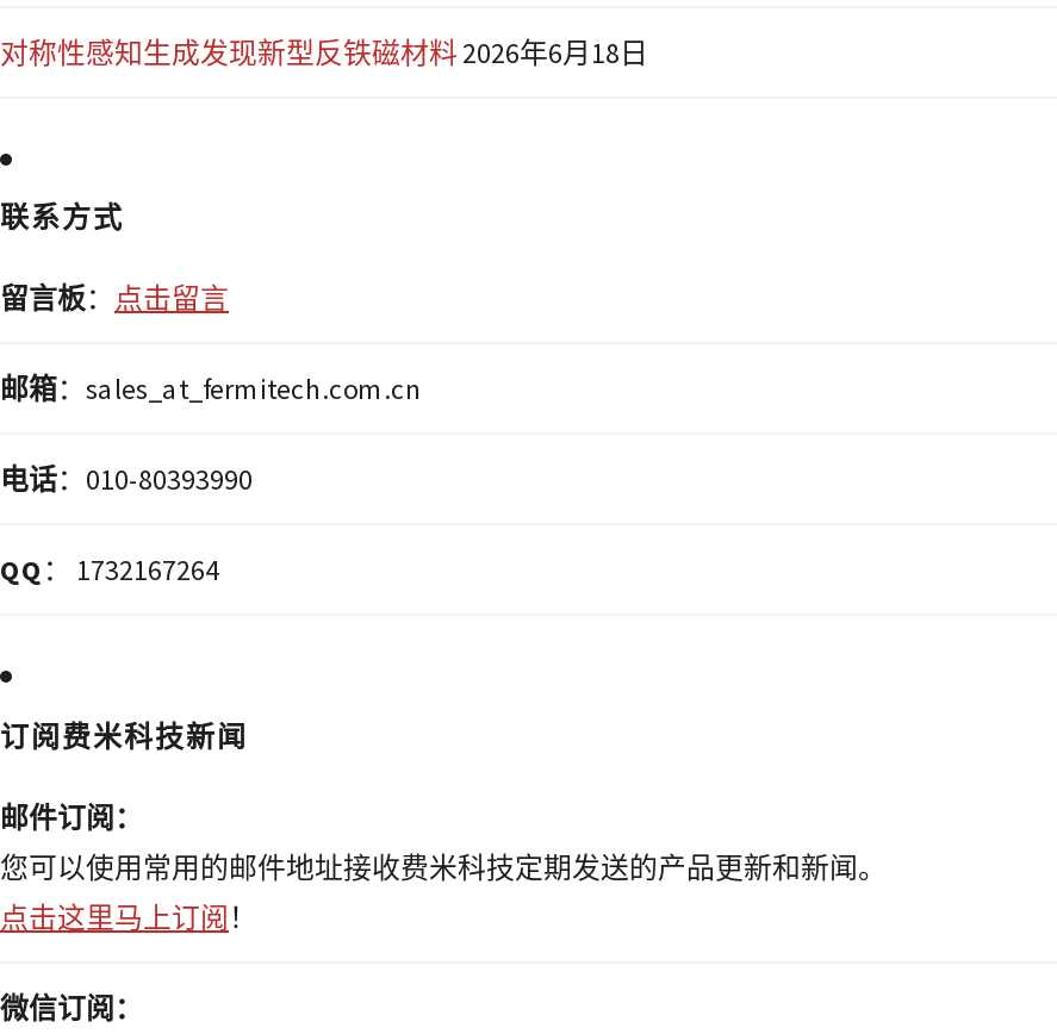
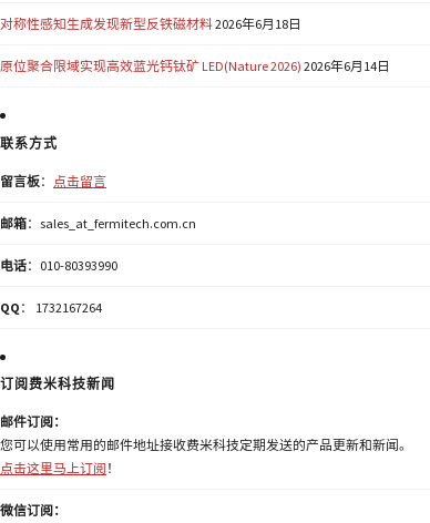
+ 原位聚合限域实现高效蓝光钙钛矿 LED(Nature 2026) 2026年6月14日
